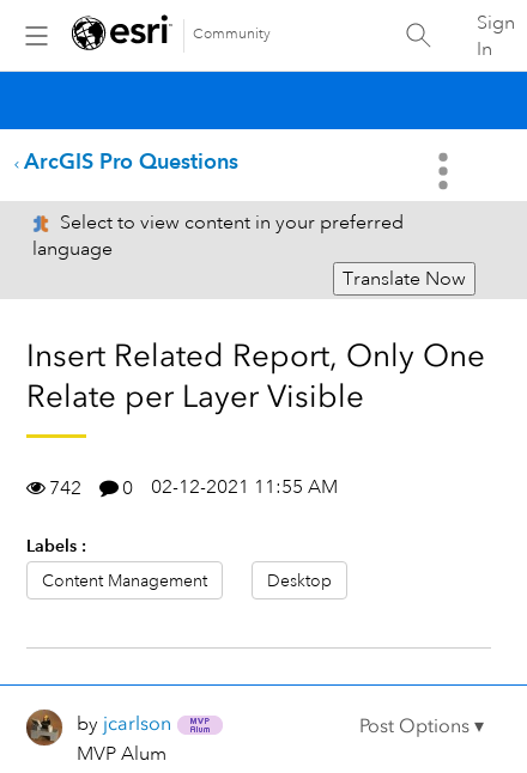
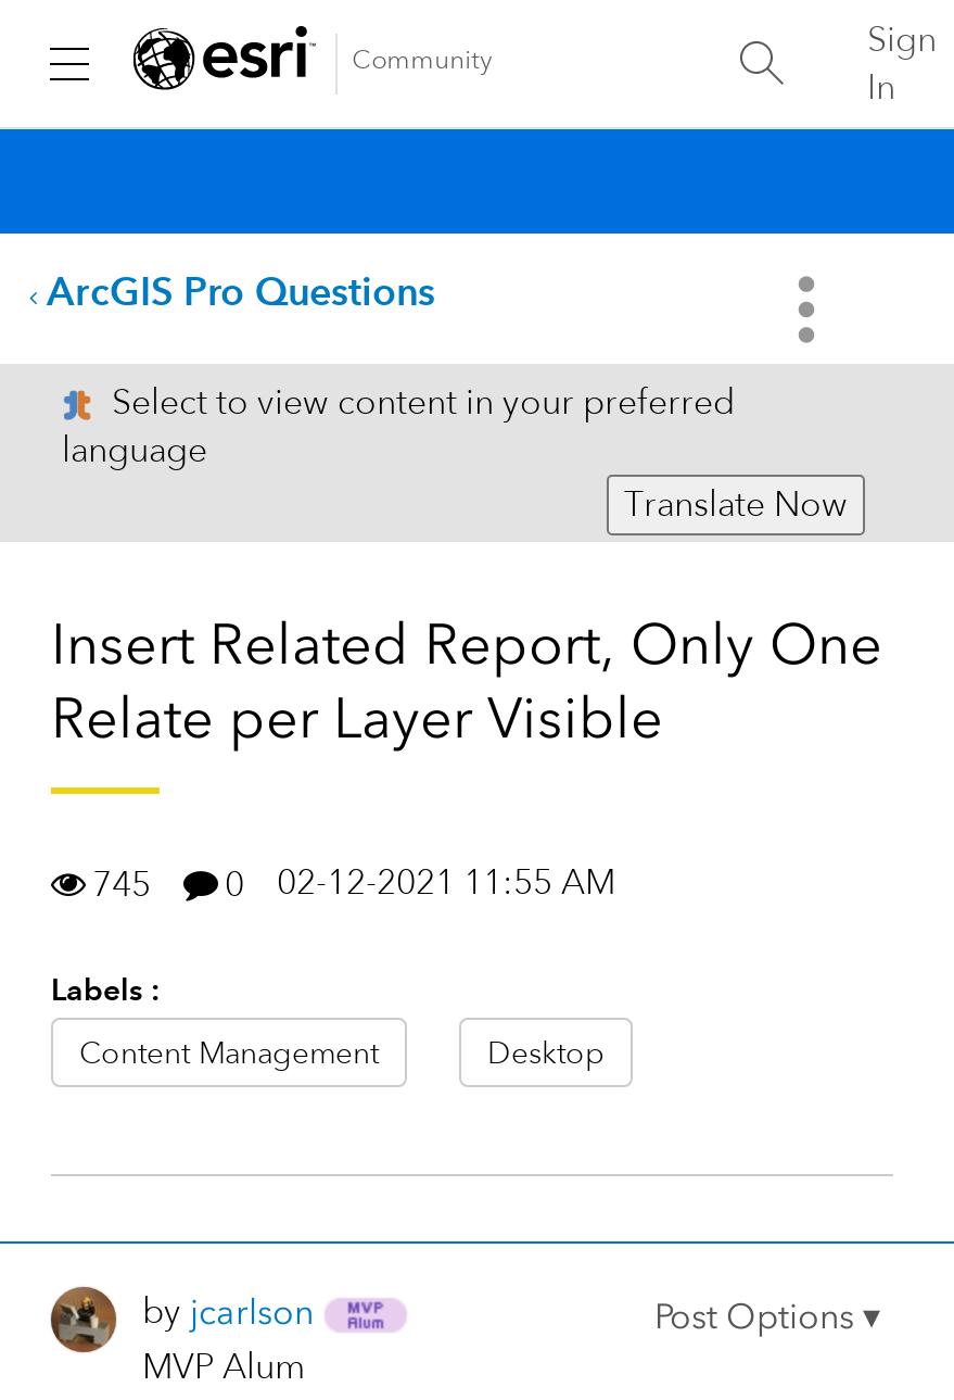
- 742 0 02-12-2021 11:55 AM
+ 745 0 02-12-2021 11:55 AM
